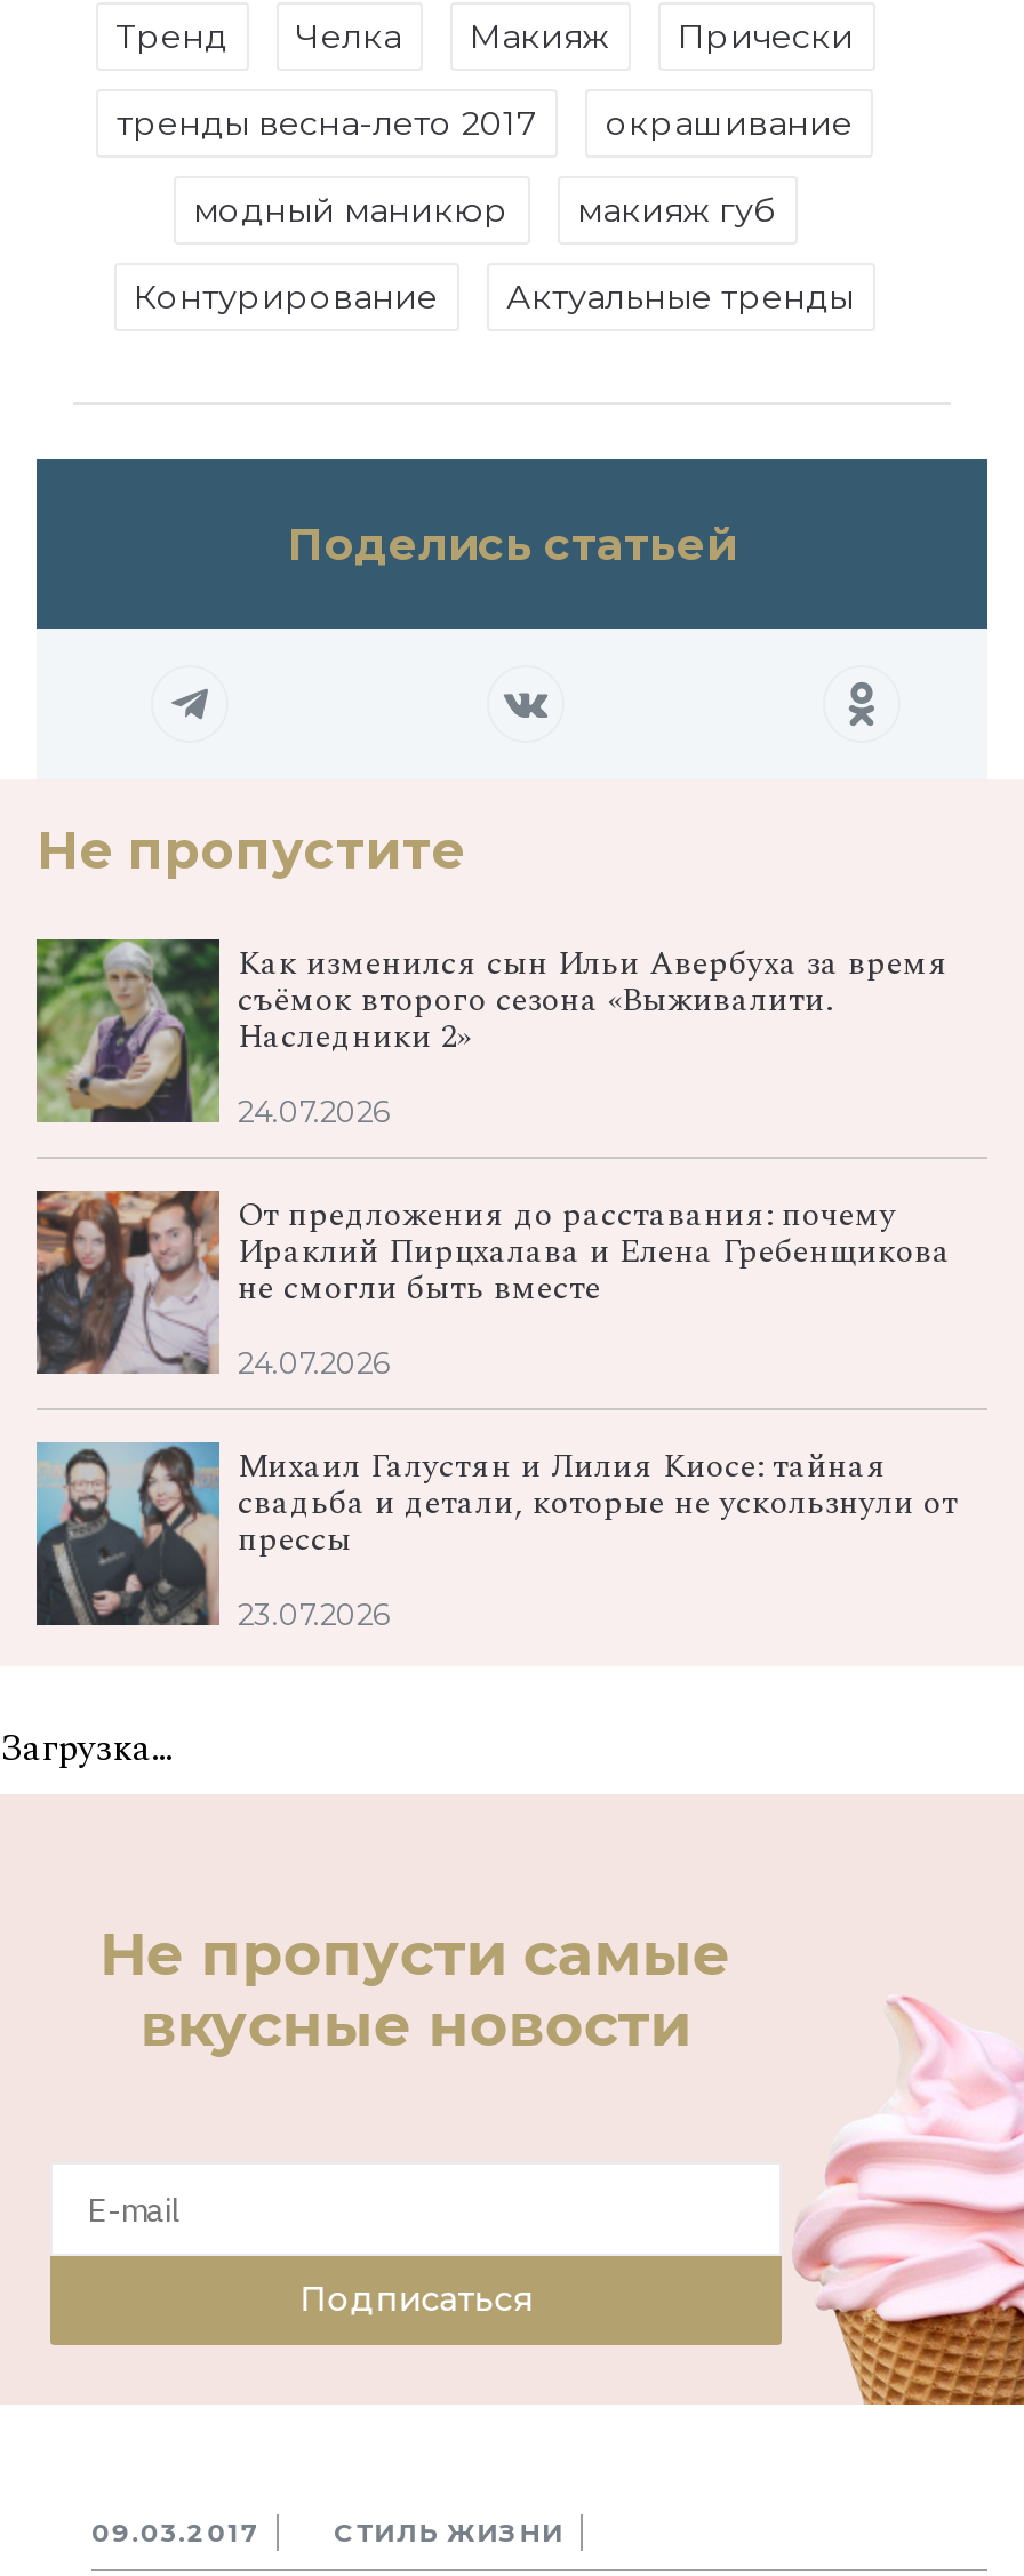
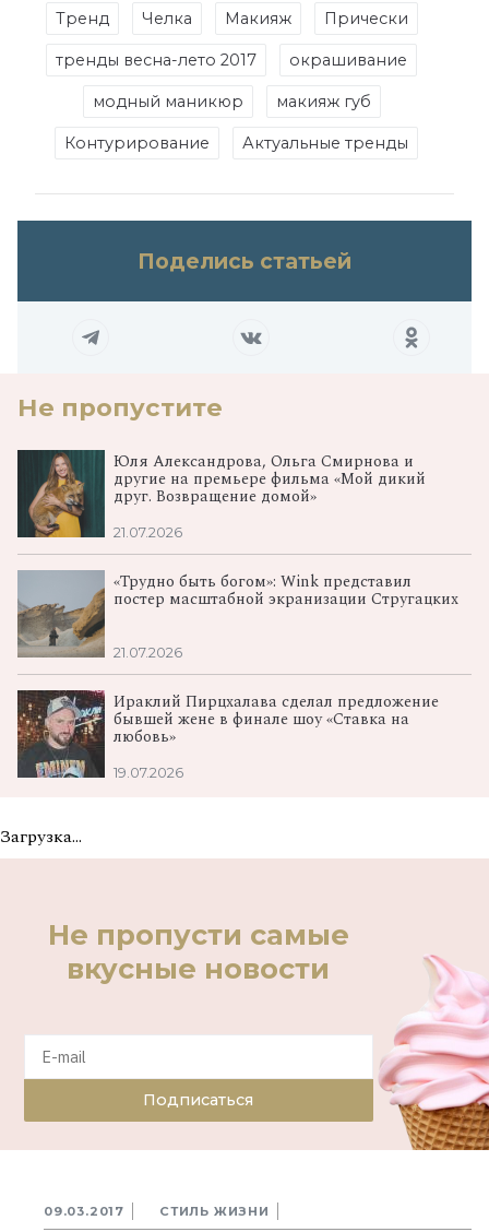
- [image]
- Как изменился сын Ильи Авербуха за время
- съёмок второго сезона «Выживалити.
- Наследники 2»
+ [image]
+ Юля Александрова, Ольга Смирнова и
+ другие на премьере фильма «Мой дикий
+ друг. Возвращение домой»

- 24.07.2026
+ 21.07.2026

- [image]
- От предложения до расставания: почему
- Ираклий Пирцхалава и Елена Гребенщикова
- не смогли быть вместе
+ [image]
+ «Трудно быть богом»: Wink представил
+ постер масштабной экранизации Стругацких

- 24.07.2026
+ 21.07.2026

- [image]
- Михаил Галустян и Лилия Киосе: тайная
- свадьба и детали, которые не ускользнули от
- прессы
+ [image]
+ Ираклий Пирцхалава сделал предложение
+ бывшей жене в финале шоу «Ставка на
+ любовь»

- 23.07.2026
+ 19.07.2026
